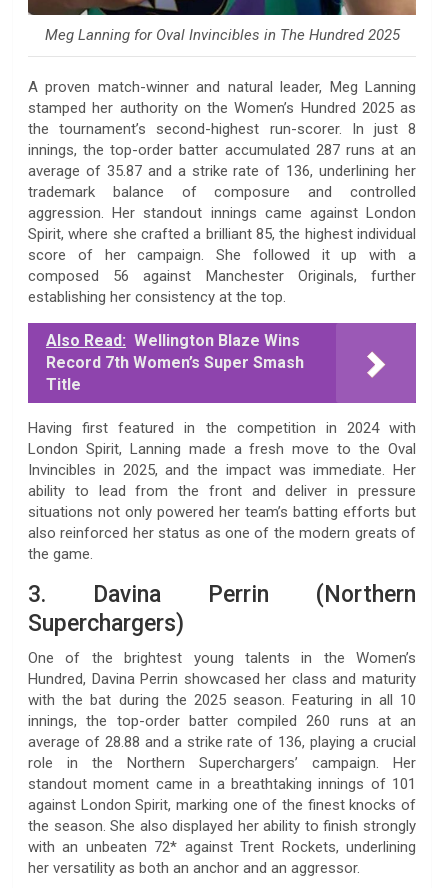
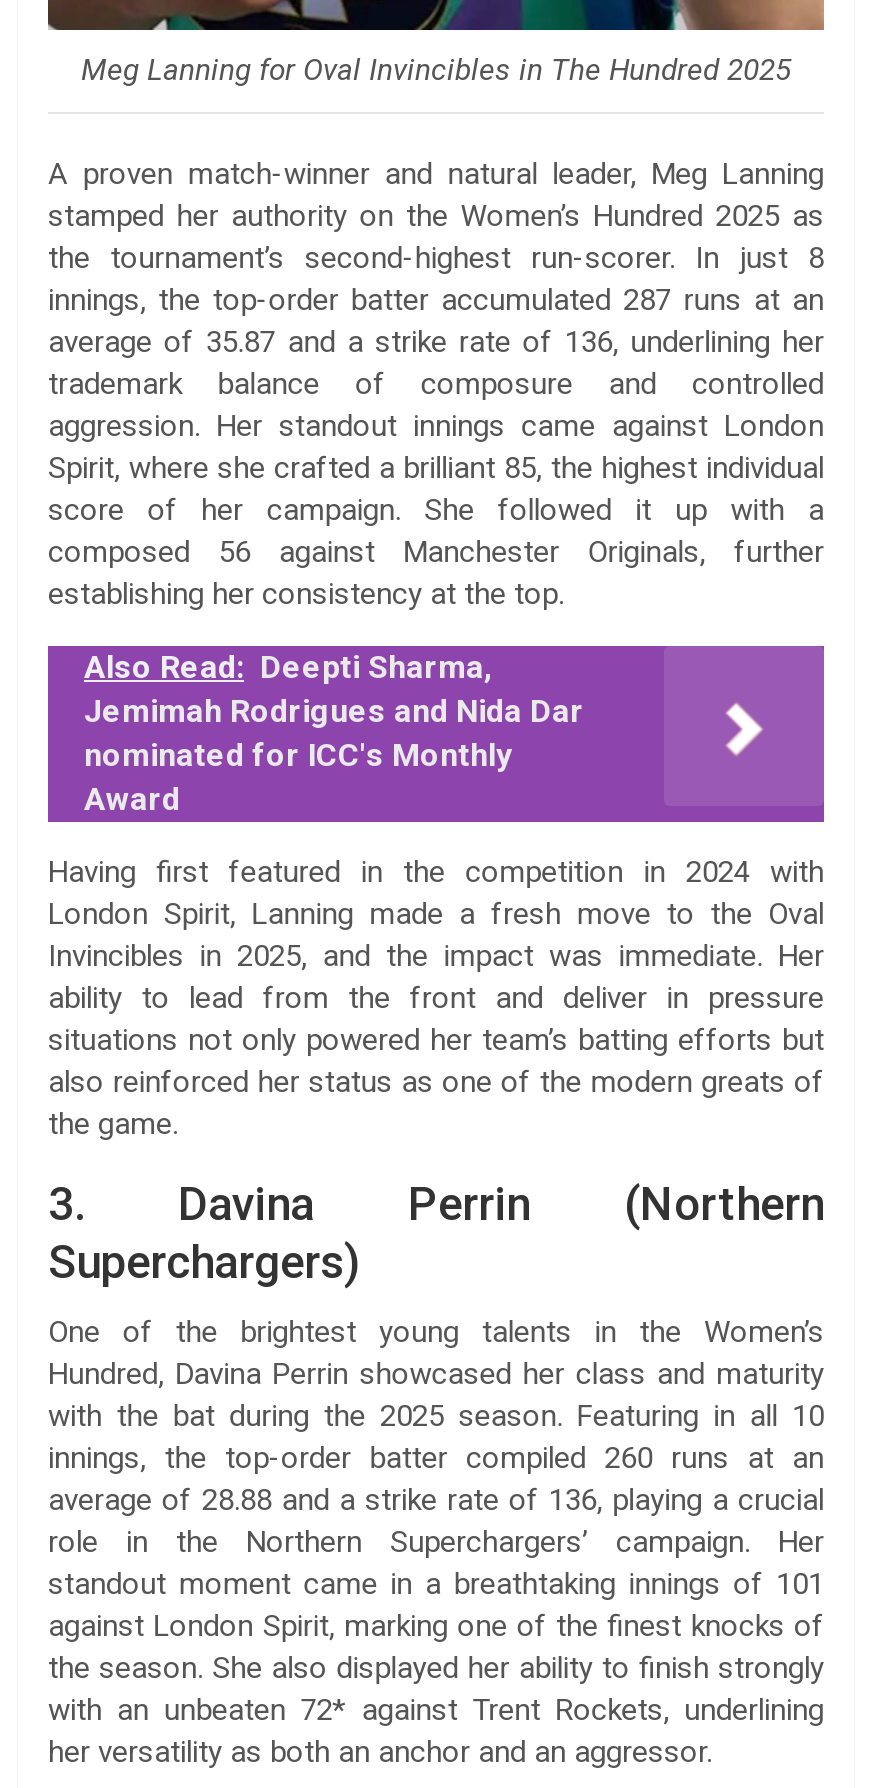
- Also Read: Wellington Blaze Wins
- Record 7th Women’s Super Smash
- Title
+ Also Read: Deepti Sharma,
+ Jemimah Rodrigues and Nida Dar
+ nominated for ICC's Monthly
+ Award
